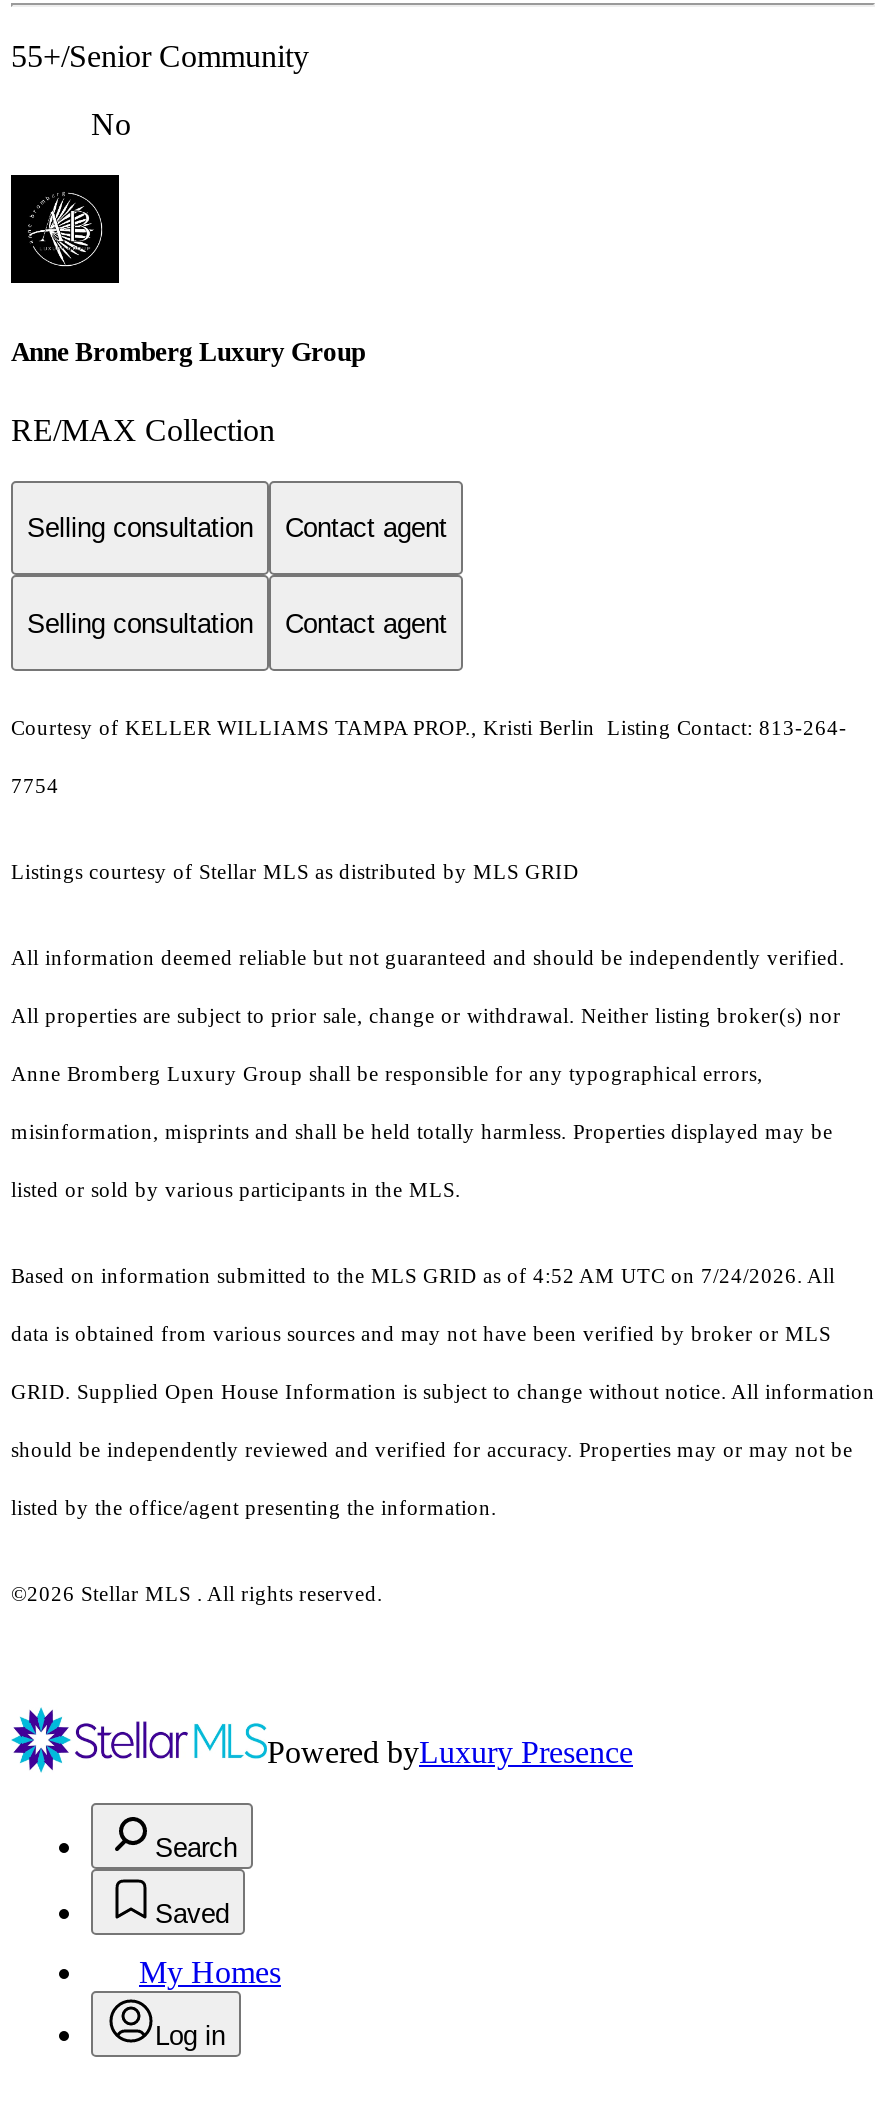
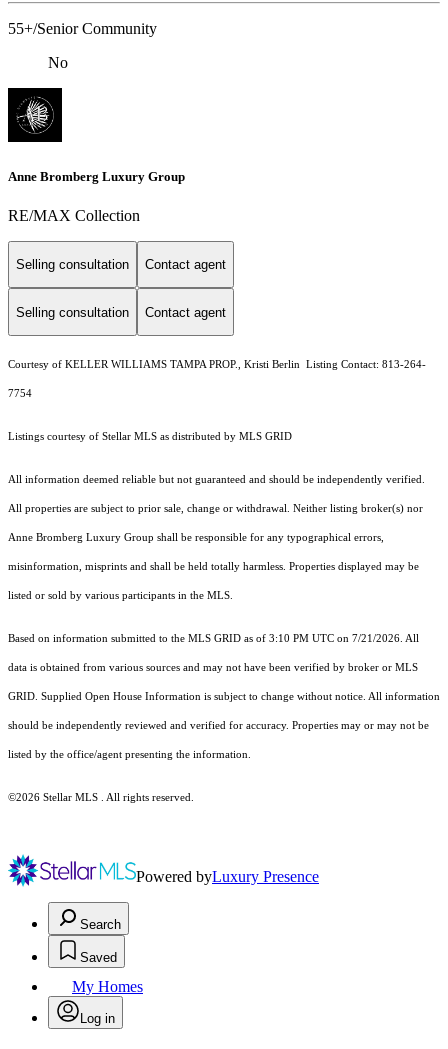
- Based on information submitted to the MLS GRID as of 4:52 AM UTC on 7/24/2026. All
+ Based on information submitted to the MLS GRID as of 3:10 PM UTC on 7/21/2026. All
